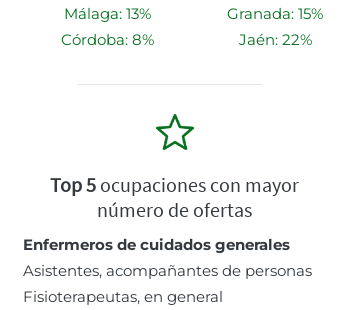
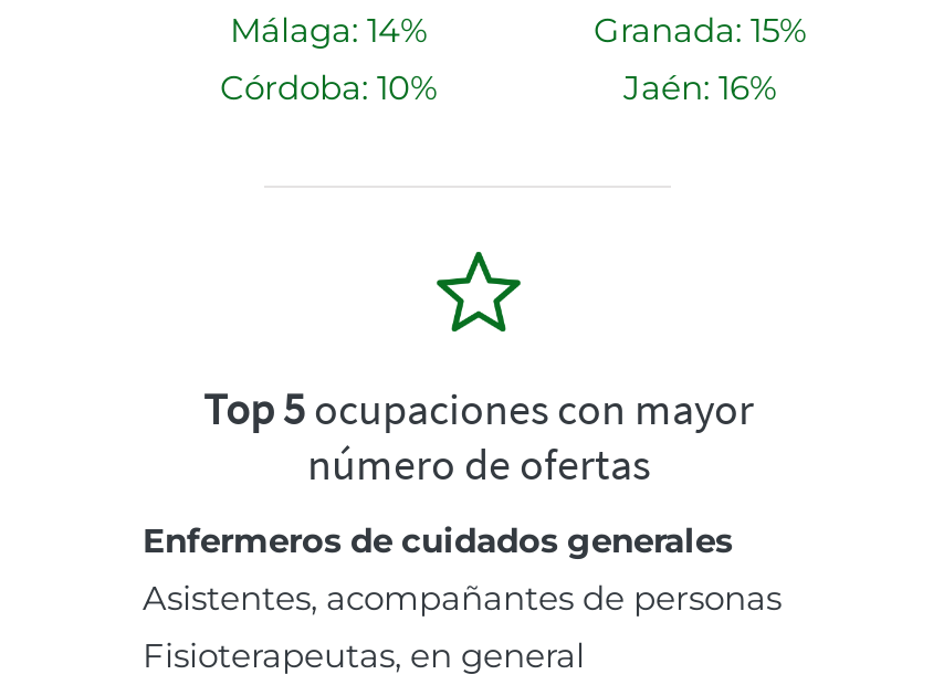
- Málaga: 13%
+ Málaga: 14%

- Córdoba: 8%
+ Córdoba: 10%

- Jaén: 22%
+ Jaén: 16%
